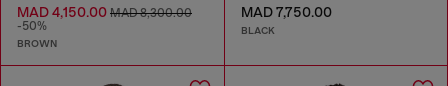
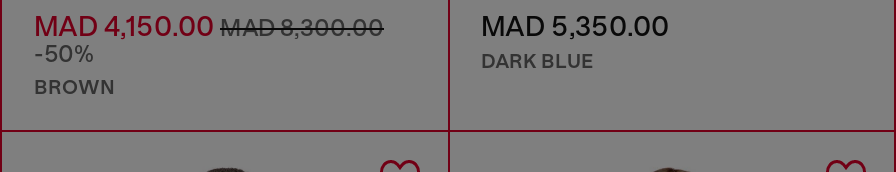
- MAD 7,750.00
- BLACK
+ MAD 5,350.00
+ DARK BLUE
